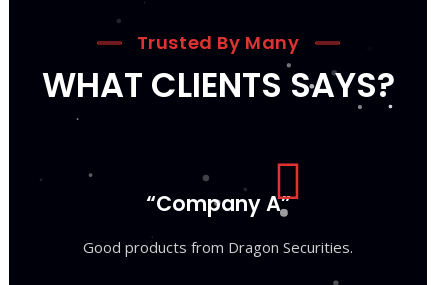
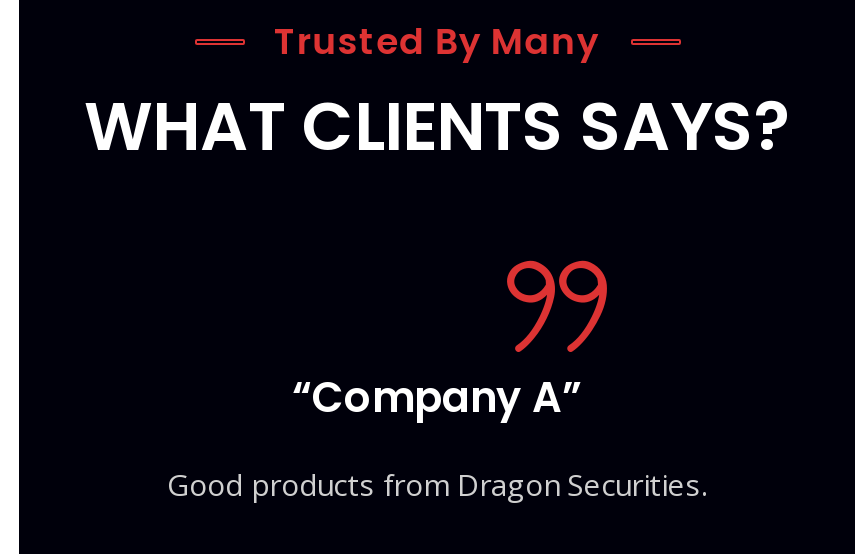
- [image]
+ [image]
